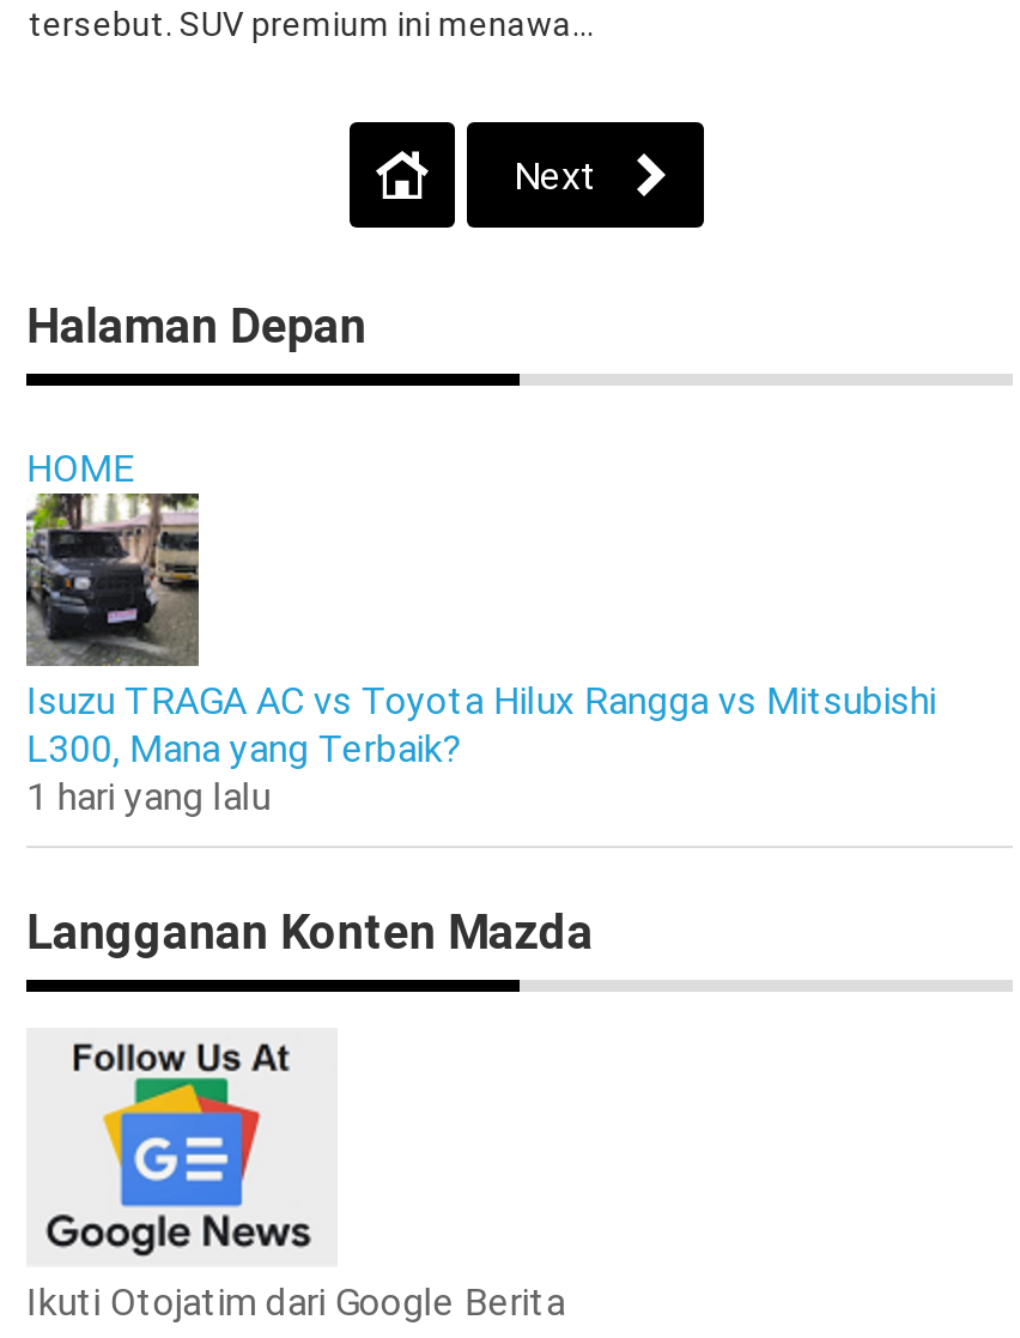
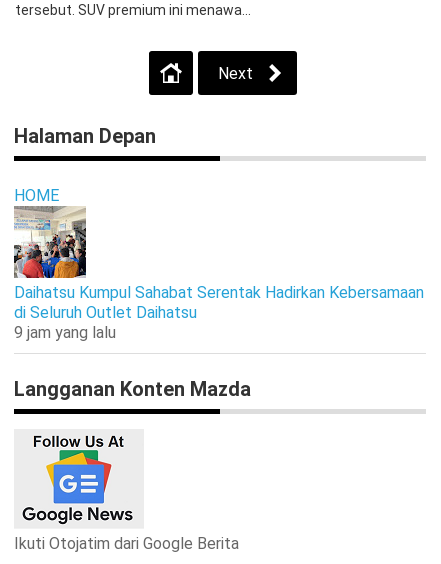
- [image]
- Isuzu TRAGA AC vs Toyota Hilux Rangga vs Mitsubishi
- L300, Mana yang Terbaik?
- 1 hari yang lalu
+ [image]
+ Daihatsu Kumpul Sahabat Serentak Hadirkan Kebersamaan
+ di Seluruh Outlet Daihatsu
+ 9 jam yang lalu
